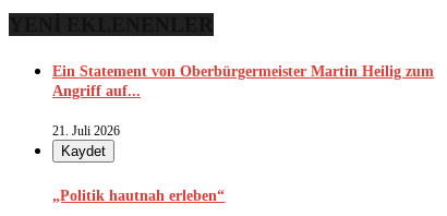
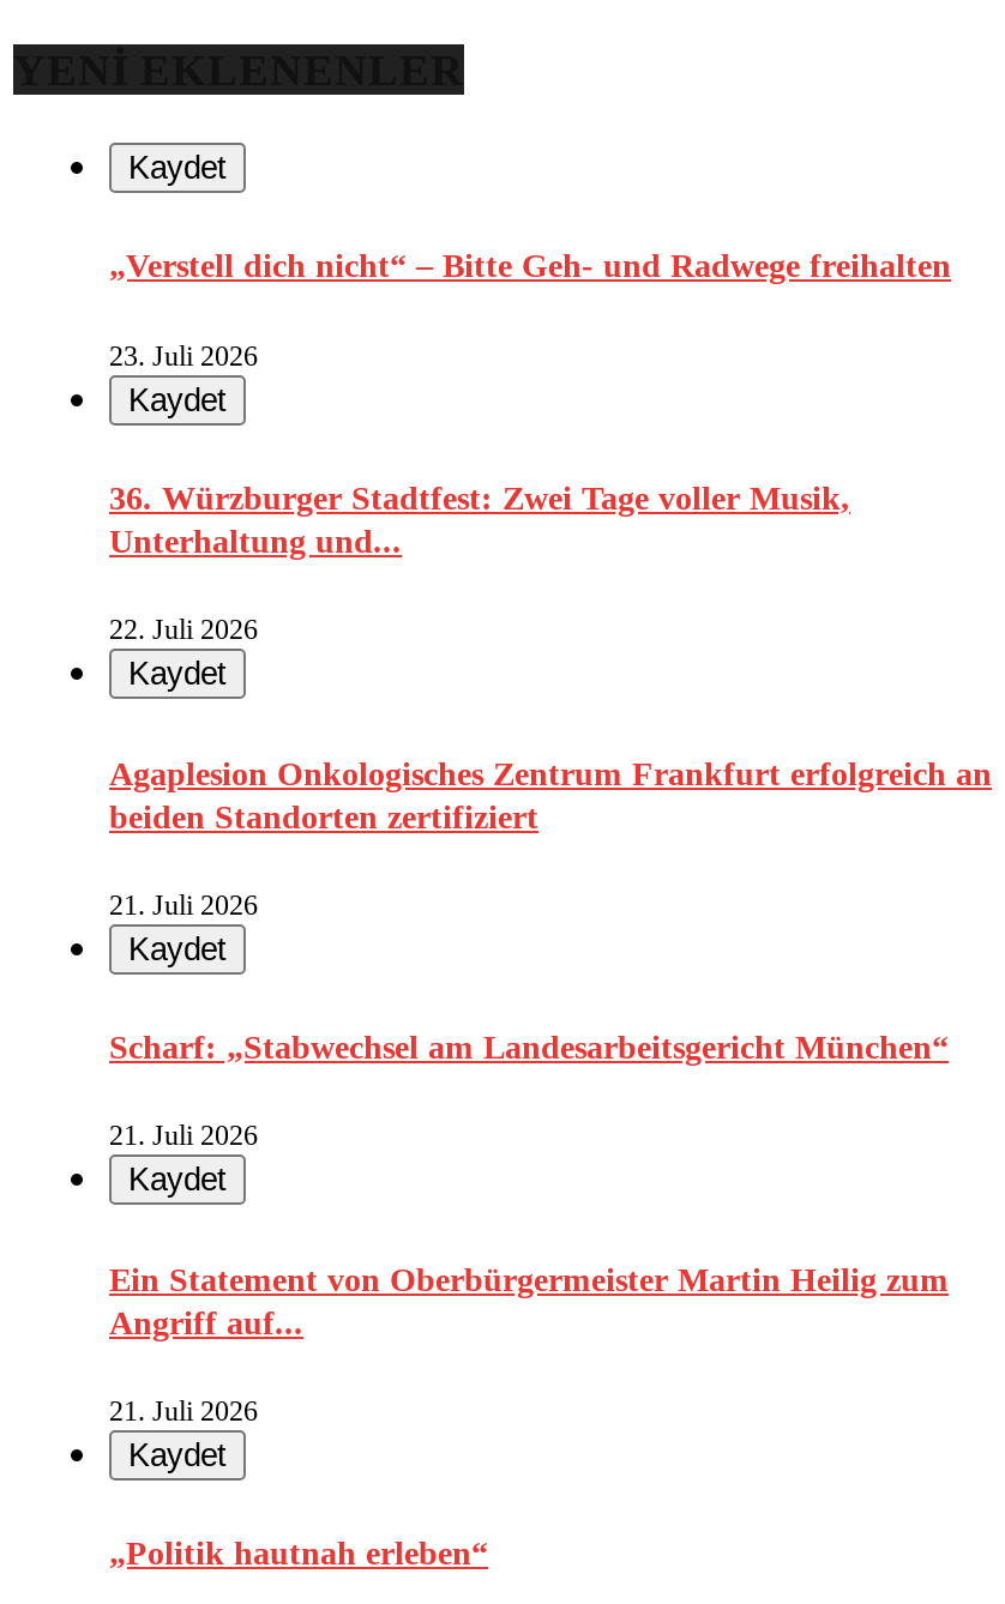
+ Kaydet
+ „Verstell dich nicht“ – Bitte Geh- und Radwege freihalten
+ 23. Juli 2026
+ Kaydet
+ 36. Würzburger Stadtfest: Zwei Tage voller Musik,
+ Unterhaltung und...
+ 22. Juli 2026
+ Kaydet
+ Agaplesion Onkologisches Zentrum Frankfurt erfolgreich an
+ beiden Standorten zertifiziert
+ 21. Juli 2026
+ Kaydet
+ Scharf: „Stabwechsel am Landesarbeitsgericht München“
+ 21. Juli 2026
+ Kaydet
